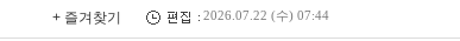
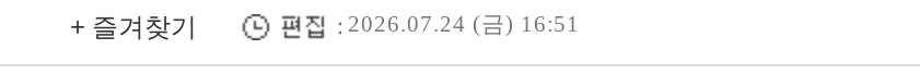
- 2026.07.22 (수) 07:44
+ 2026.07.24 (금) 16:51
